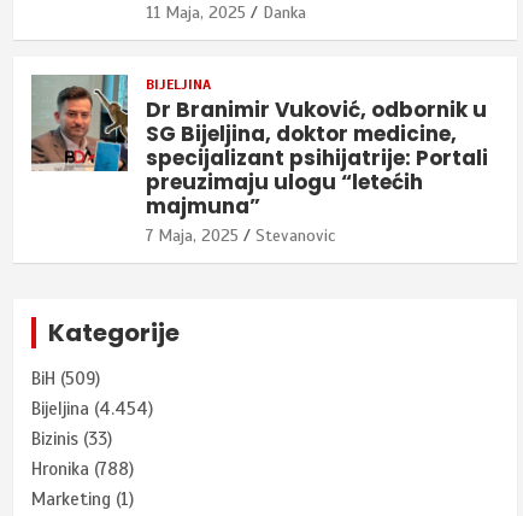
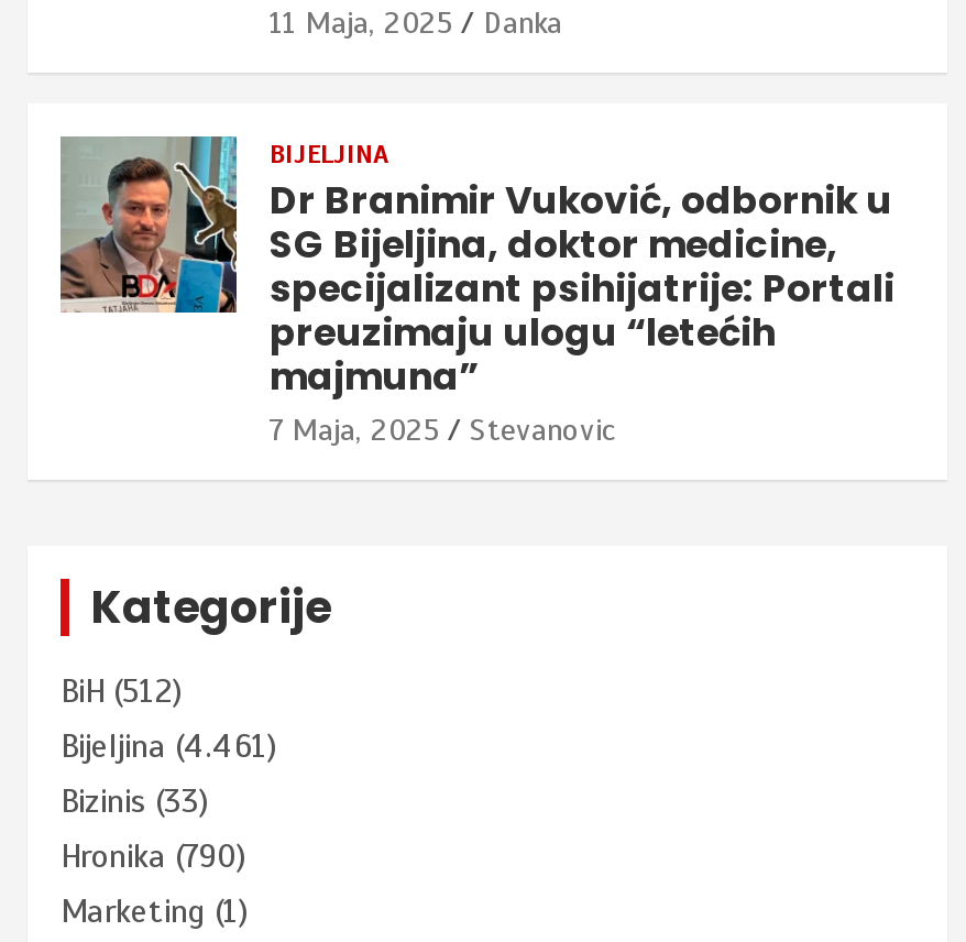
- BiH (509)
+ BiH (512)

- Bijeljina (4.454)
+ Bijeljina (4.461)

- Hronika (788)
+ Hronika (790)
